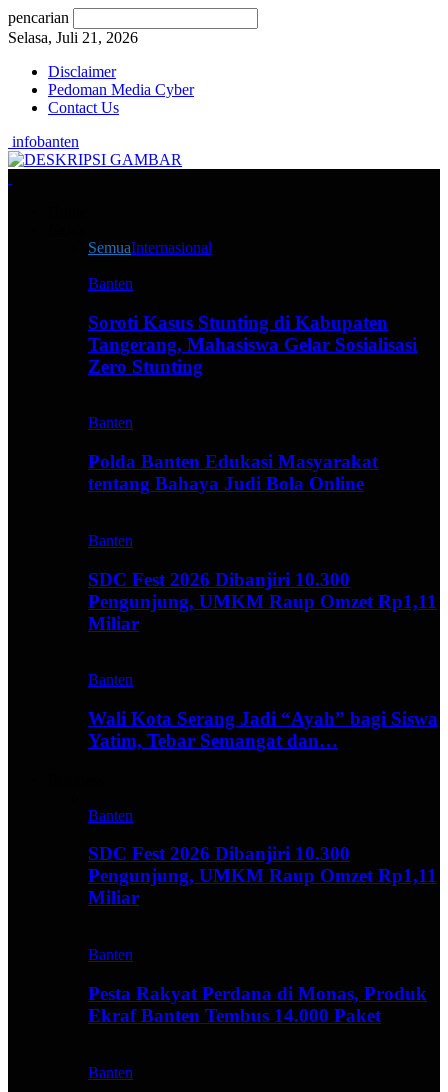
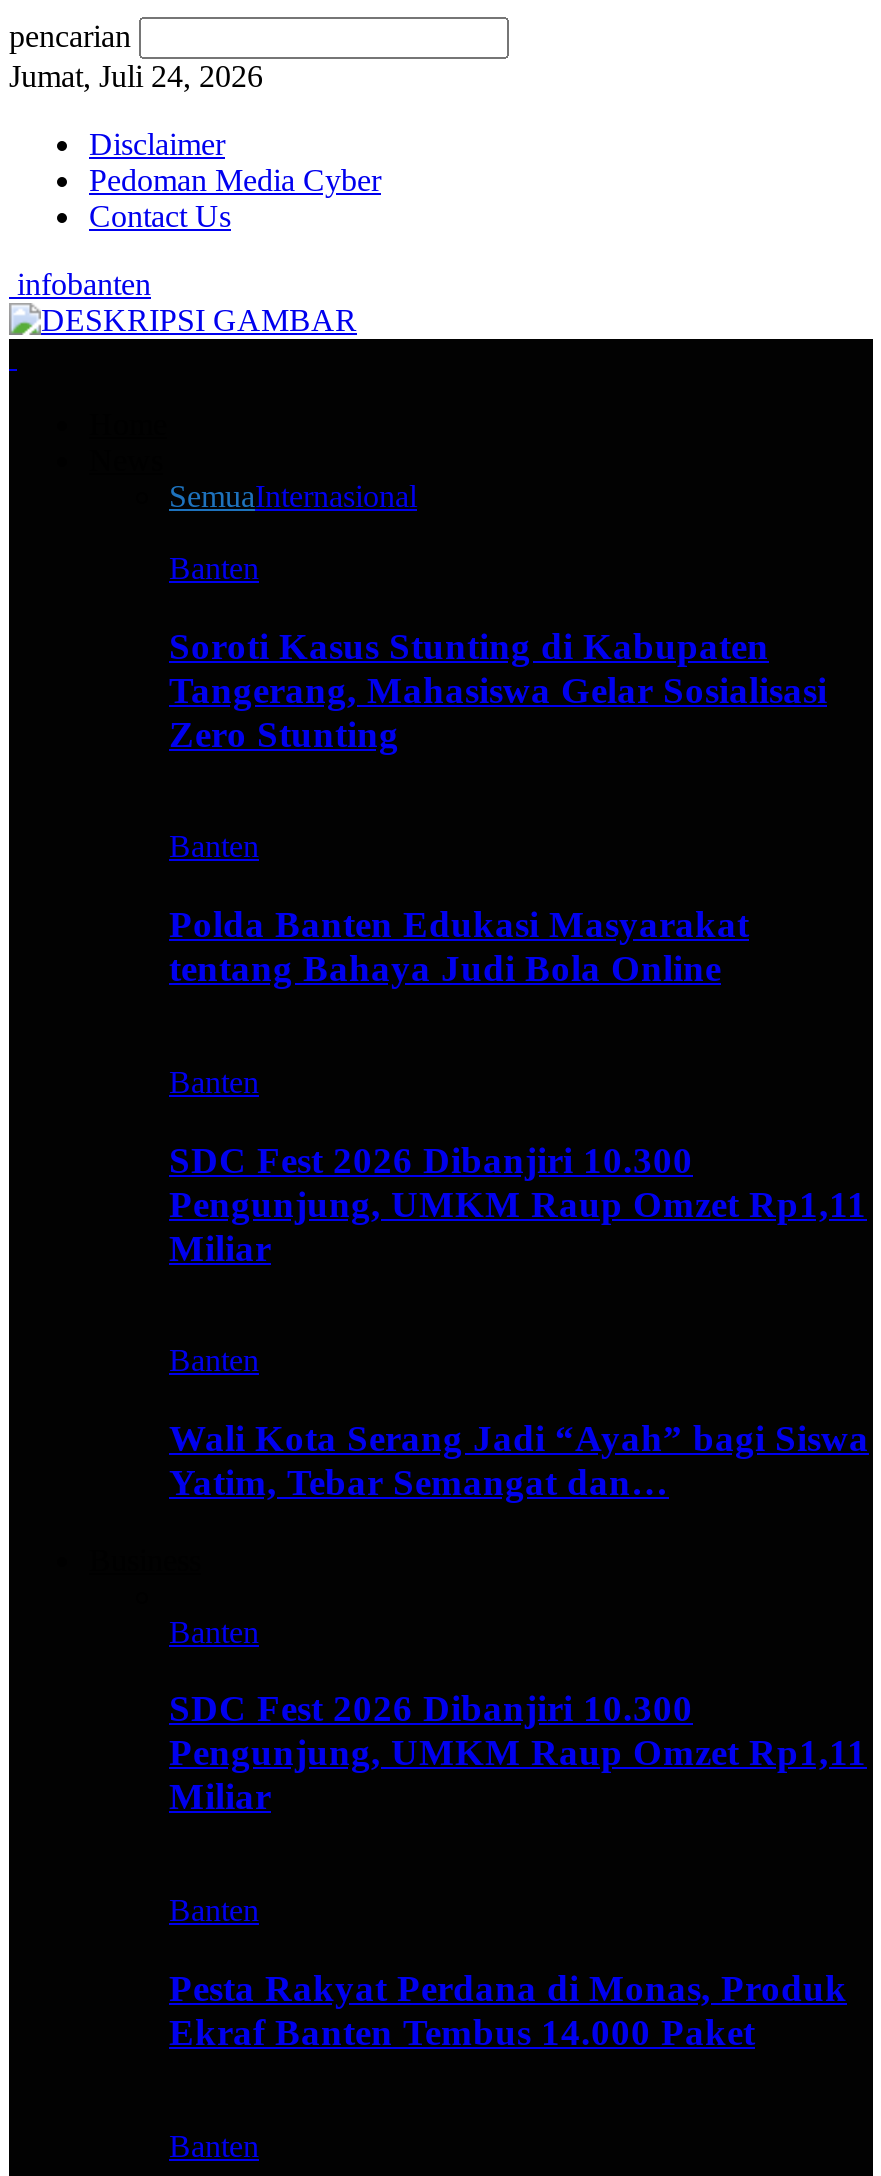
- Selasa, Juli 21, 2026
+ Jumat, Juli 24, 2026
